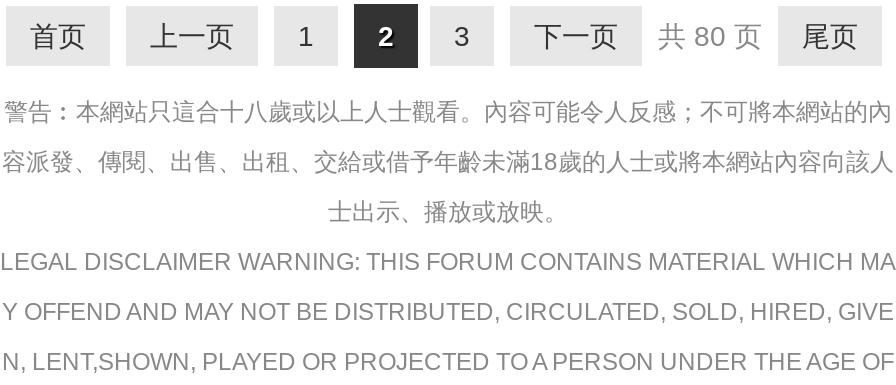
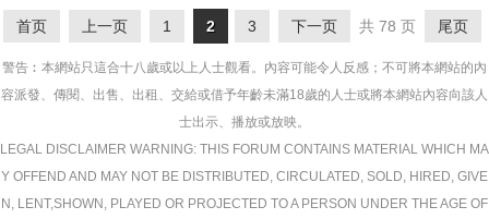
- 首页 上一页 1 2 3 下一页 共 80 页 尾页
+ 首页 上一页 1 2 3 下一页 共 78 页 尾页
